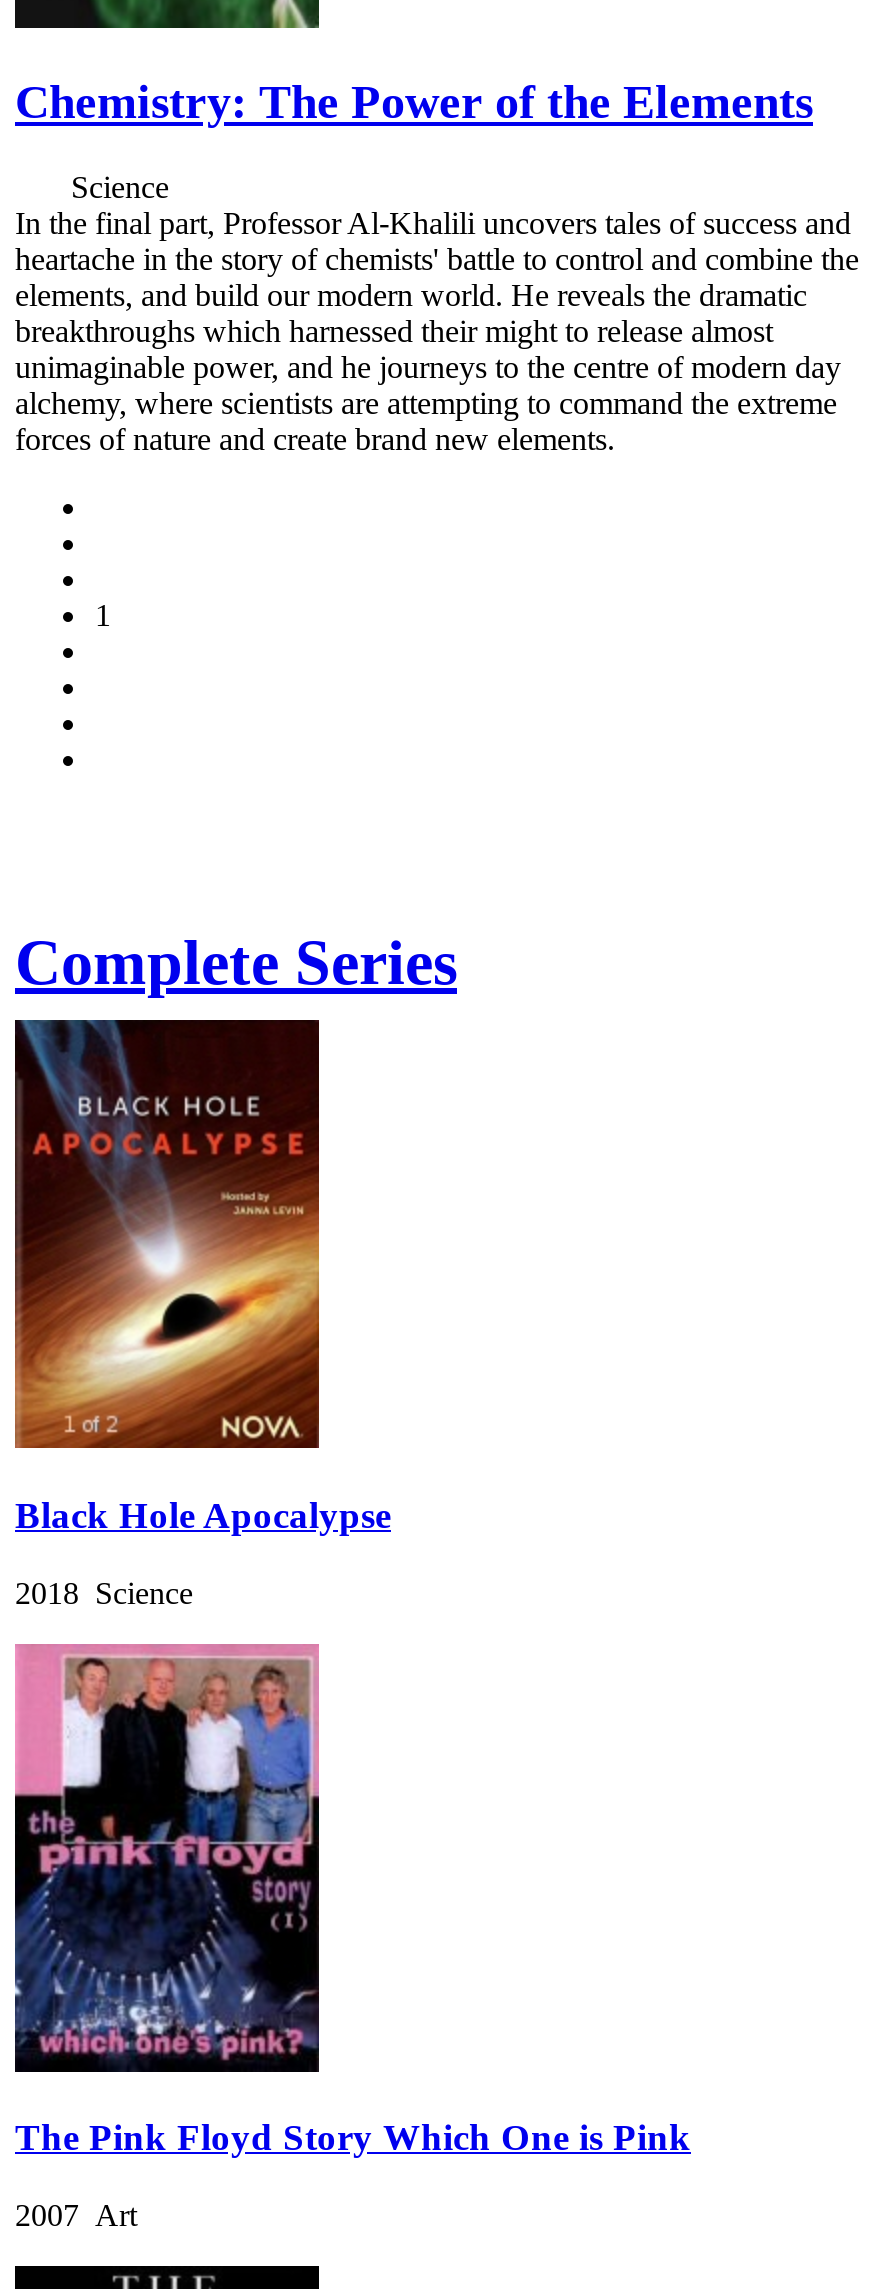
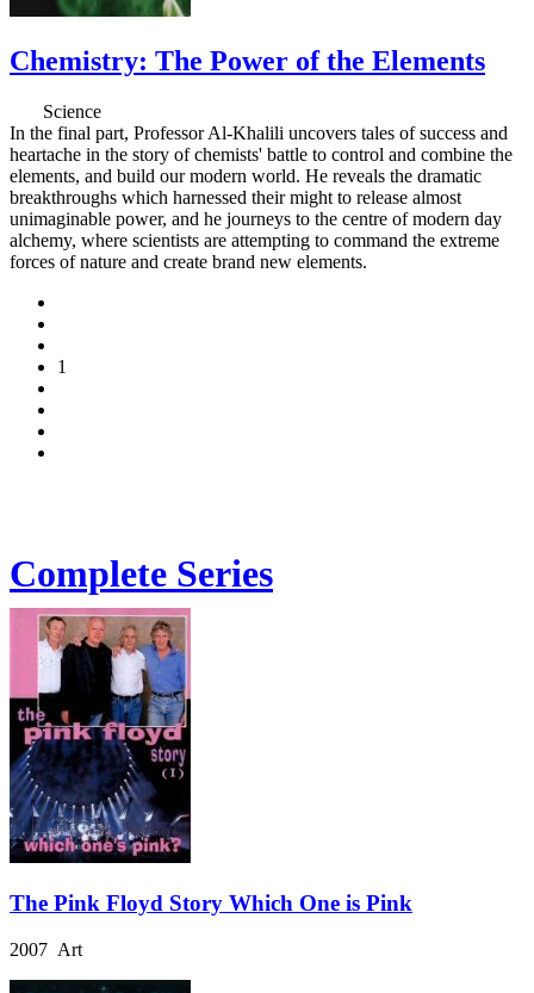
- [image]
- Black Hole Apocalypse
- 2018 Science
